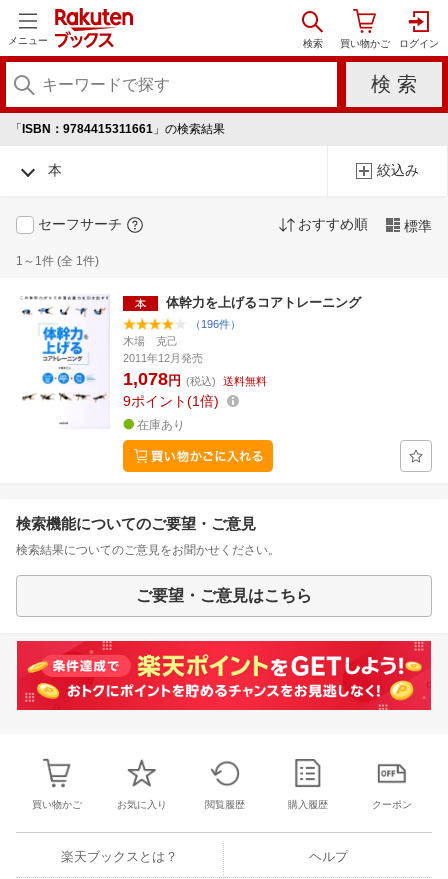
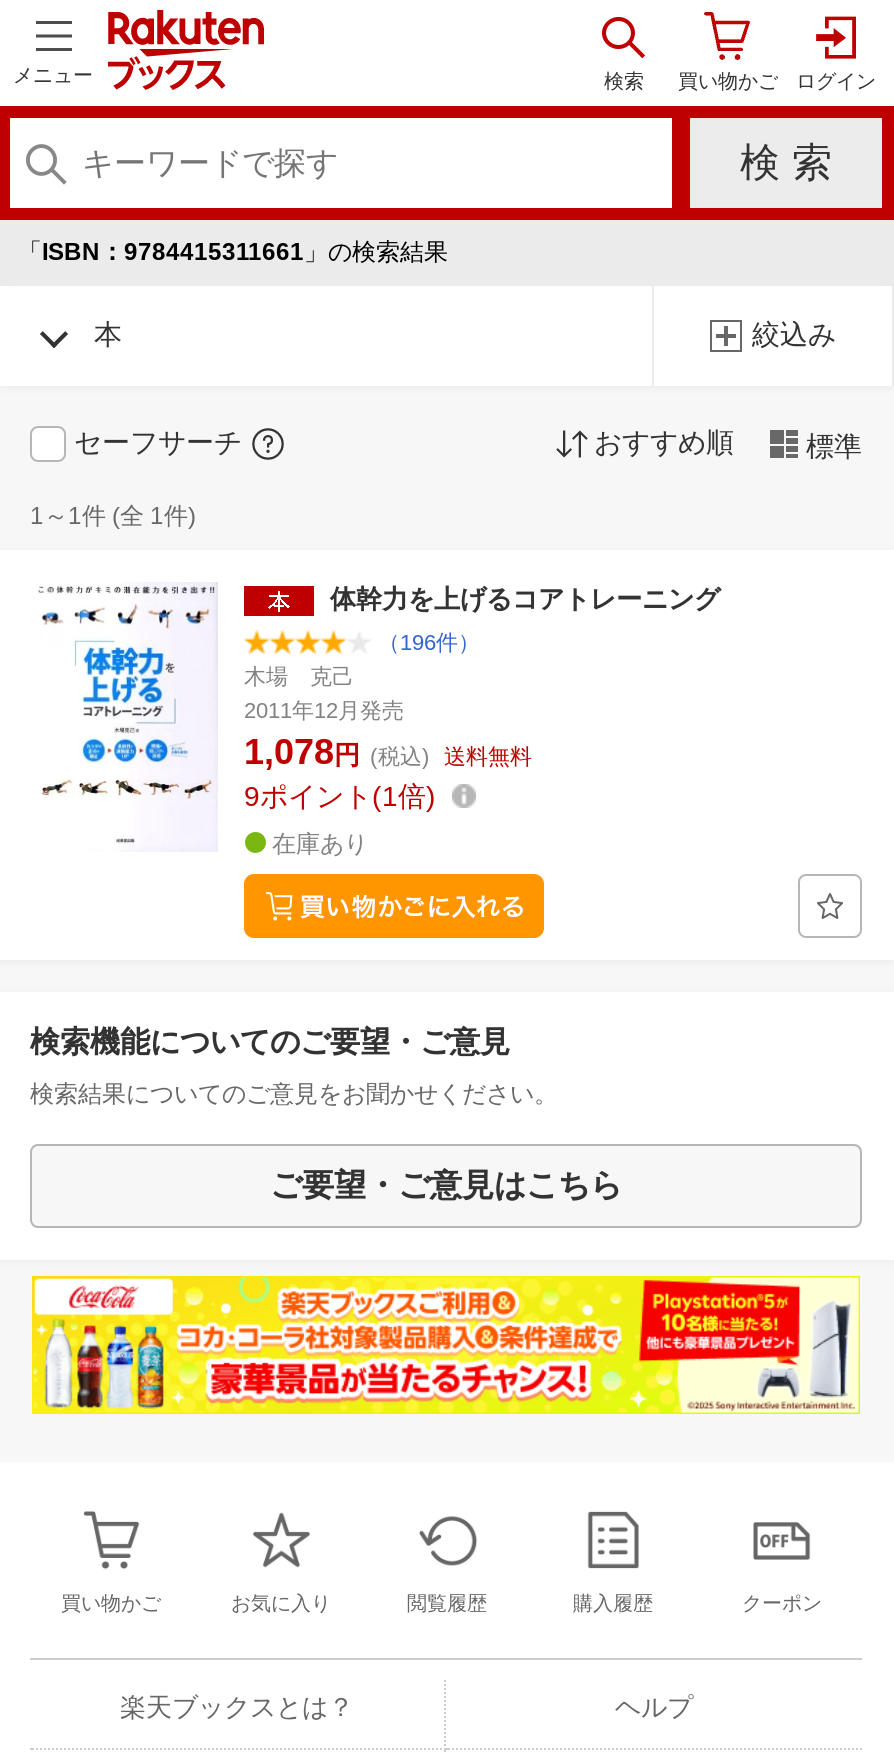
- [image]
+ [image]
